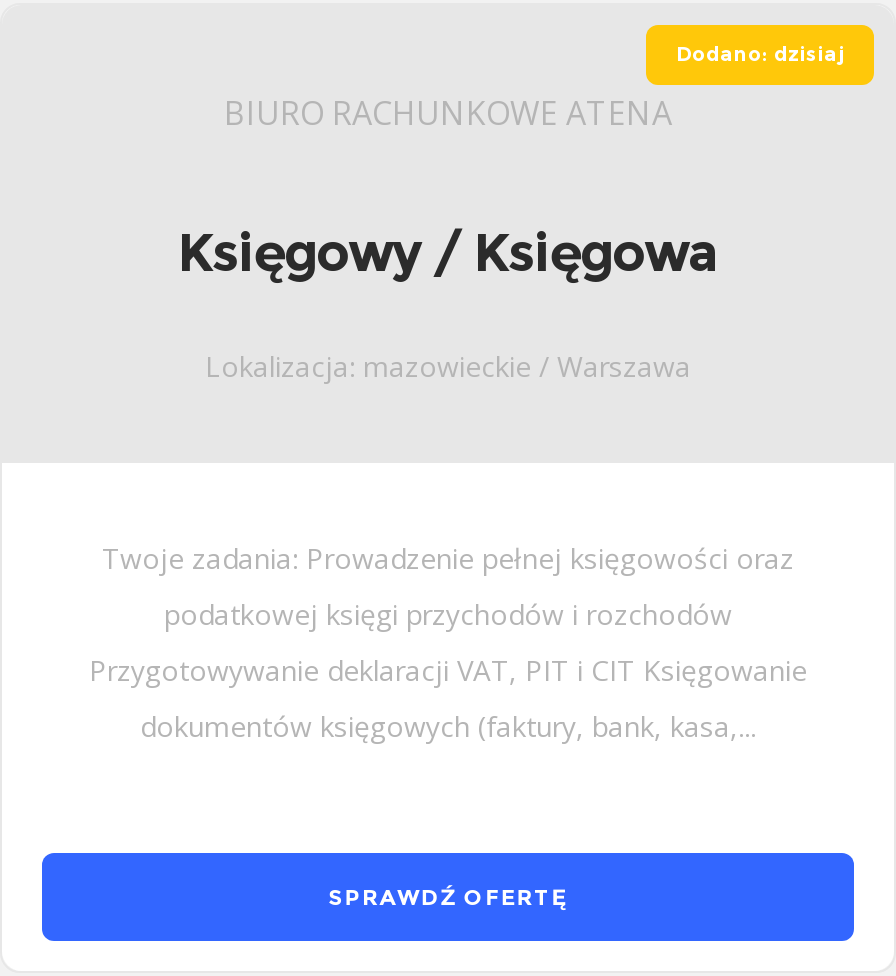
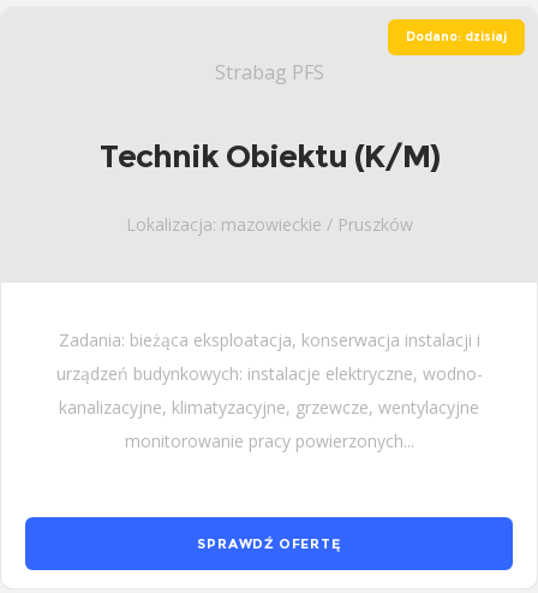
- BIURO RACHUNKOWE ATENA
+ Strabag PFS

- Księgowy / Księgowa
+ Technik Obiektu (K/M)

- Lokalizacja: mazowieckie / Warszawa
+ Lokalizacja: mazowieckie / Pruszków

- Twoje zadania: Prowadzenie pełnej księgowości oraz
+ Zadania: bieżąca eksploatacja, konserwacja instalacji i

- podatkowej księgi przychodów i rozchodów
+ urządzeń budynkowych: instalacje elektryczne, wodno-

- Przygotowywanie deklaracji VAT, PIT i CIT Księgowanie
+ kanalizacyjne, klimatyzacyjne, grzewcze, wentylacyjne

- dokumentów księgowych (faktury, bank, kasa,...
+ monitorowanie pracy powierzonych...
